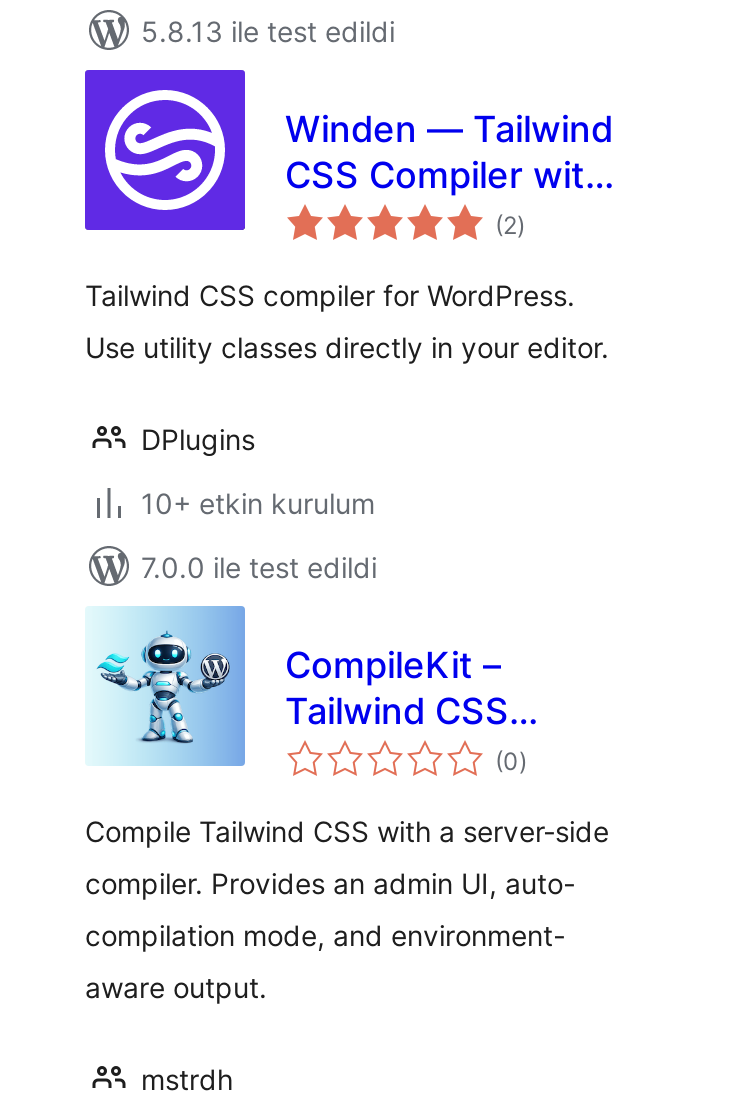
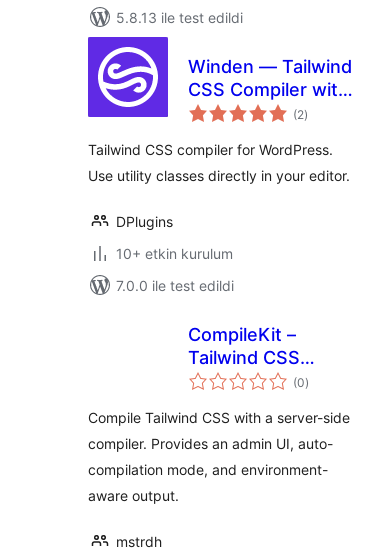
- [image]
